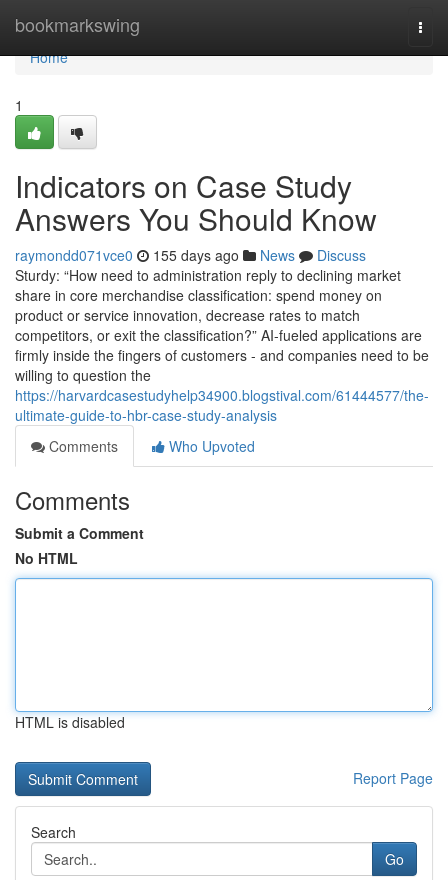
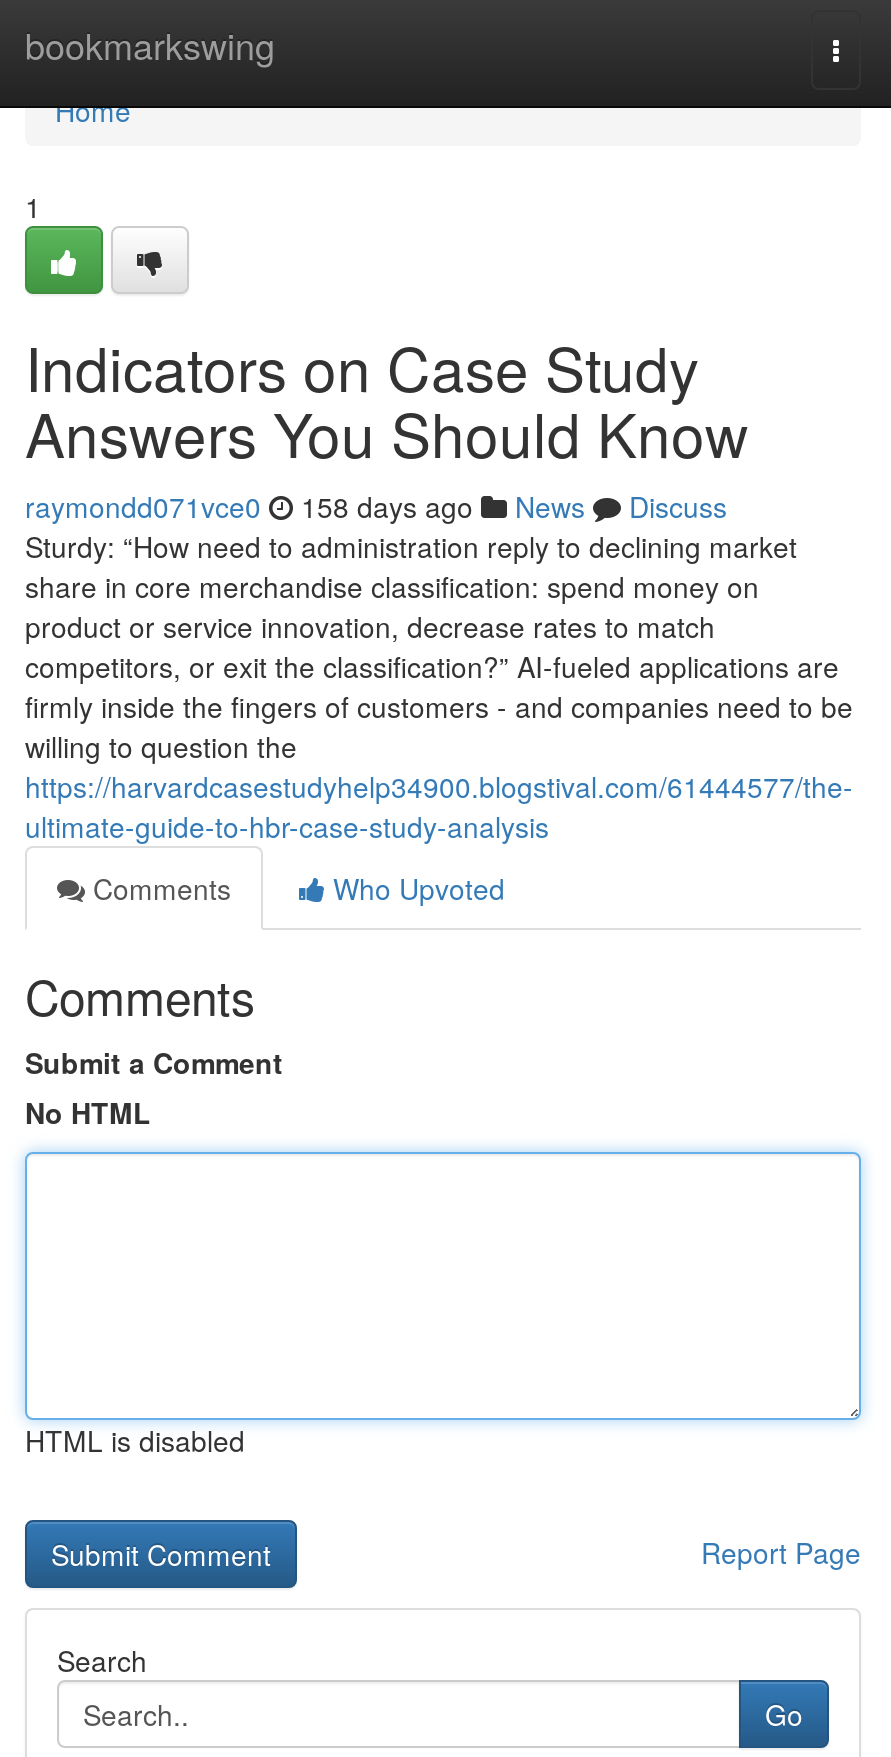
- raymondd071vce0 155 days ago News Discuss
+ raymondd071vce0 158 days ago News Discuss
